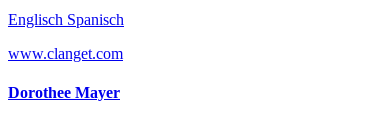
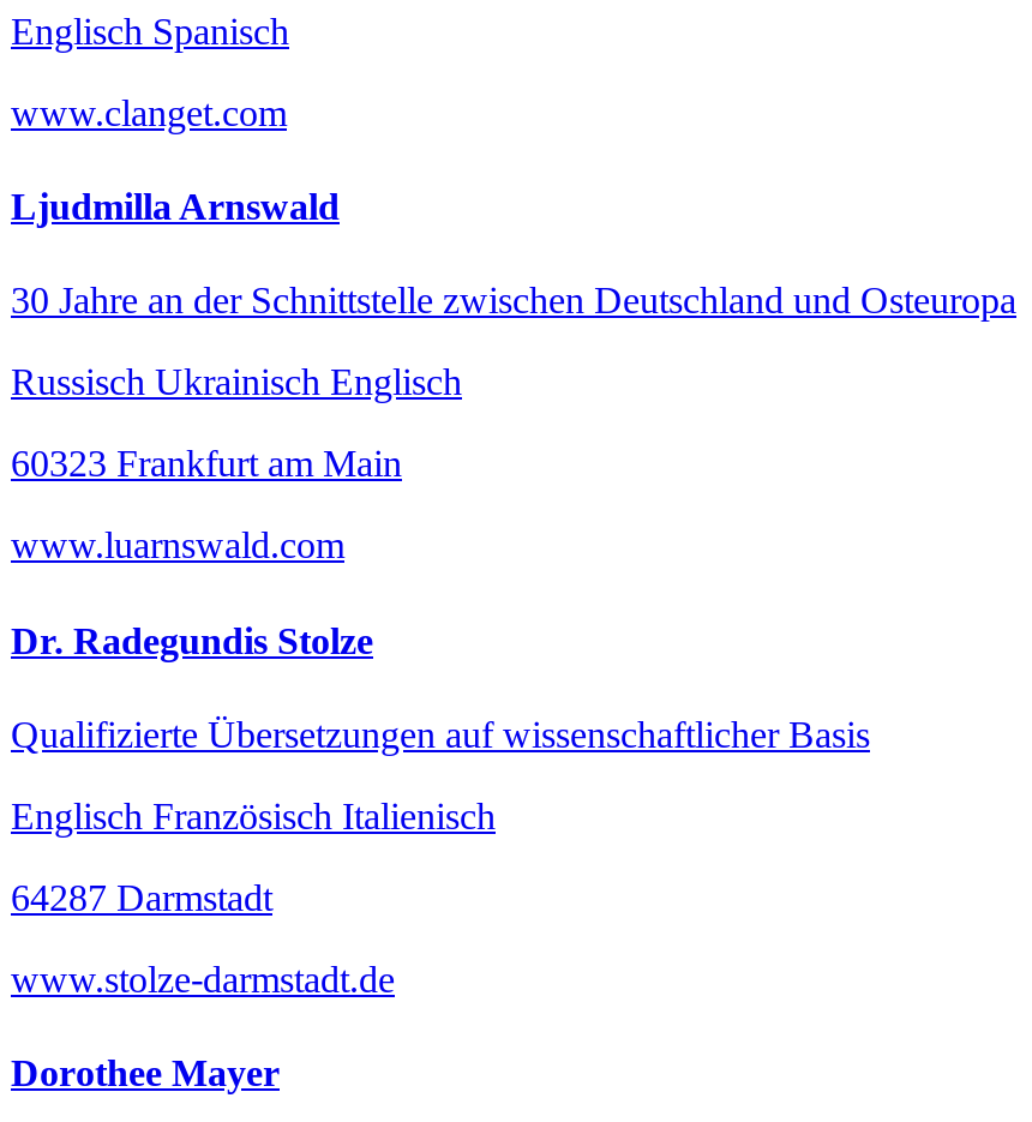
+ Ljudmilla Arnswald
+ 30 Jahre an der Schnittstelle zwischen Deutschland und Osteuropa
+ Russisch Ukrainisch Englisch
+ 60323 Frankfurt am Main
+ www.luarnswald.com
+ Dr. Radegundis Stolze
+ Qualifizierte Übersetzungen auf wissenschaftlicher Basis
+ Englisch Französisch Italienisch
+ 64287 Darmstadt
+ www.stolze-darmstadt.de
